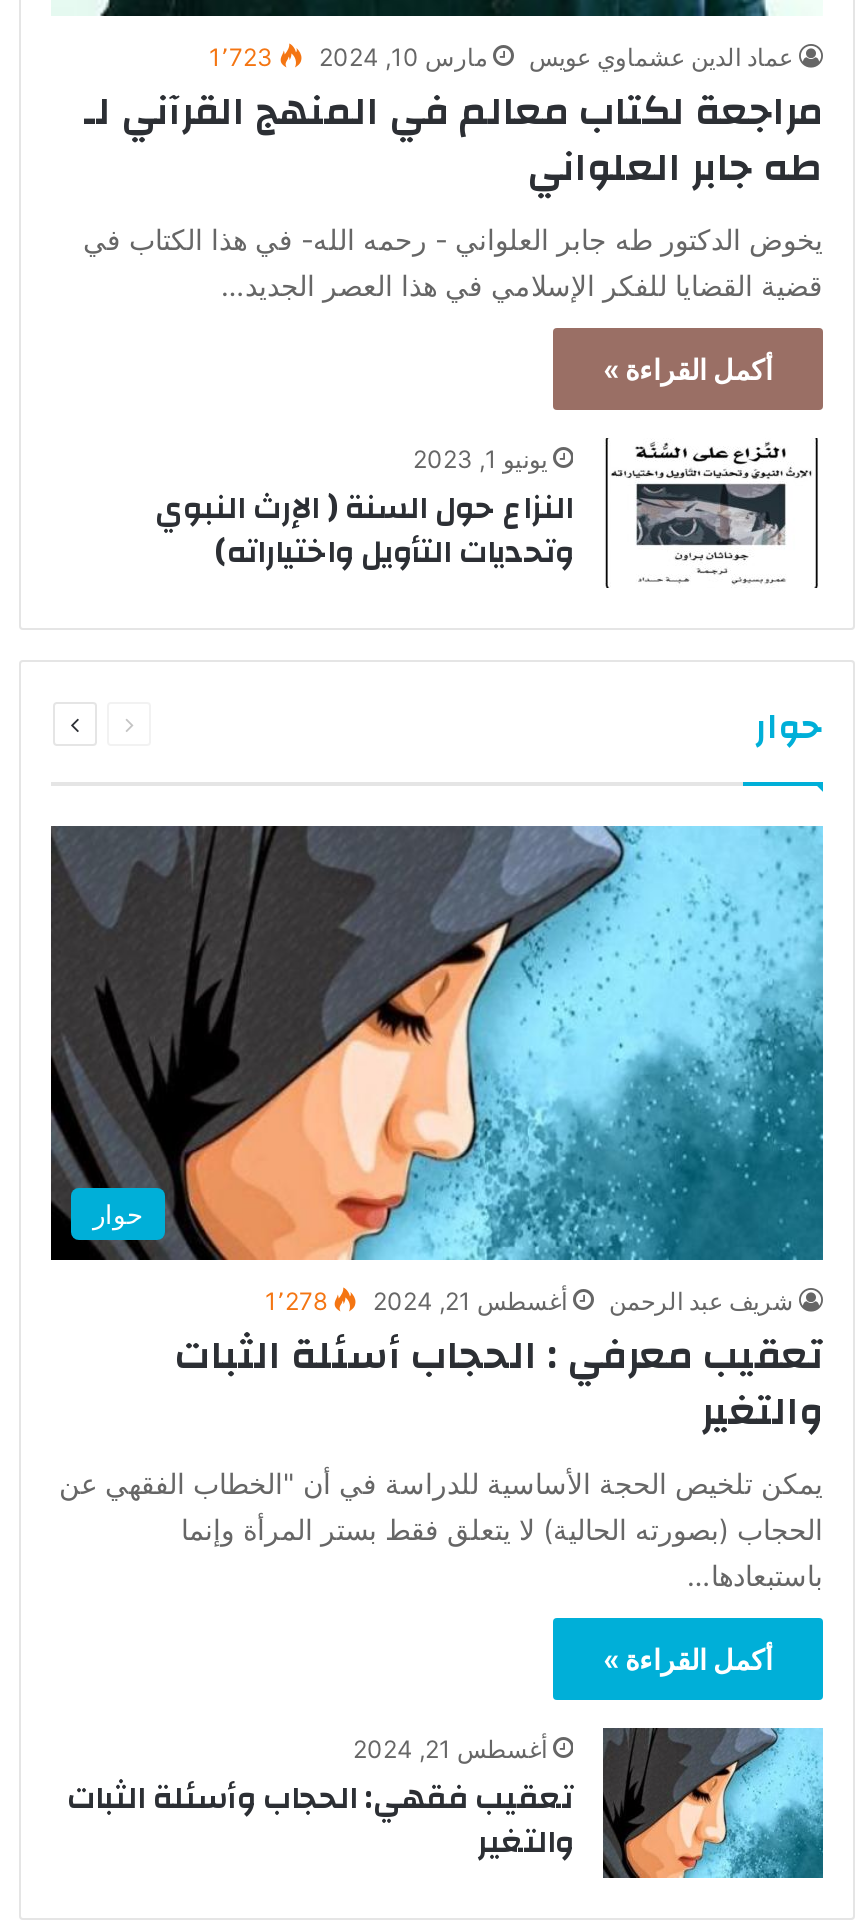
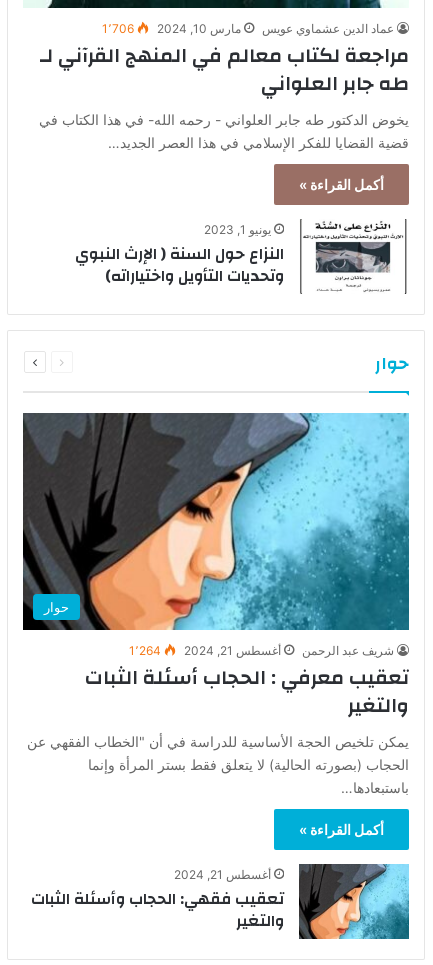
- 1٬723
+ 1٬706

- 1٬278
+ 1٬264
